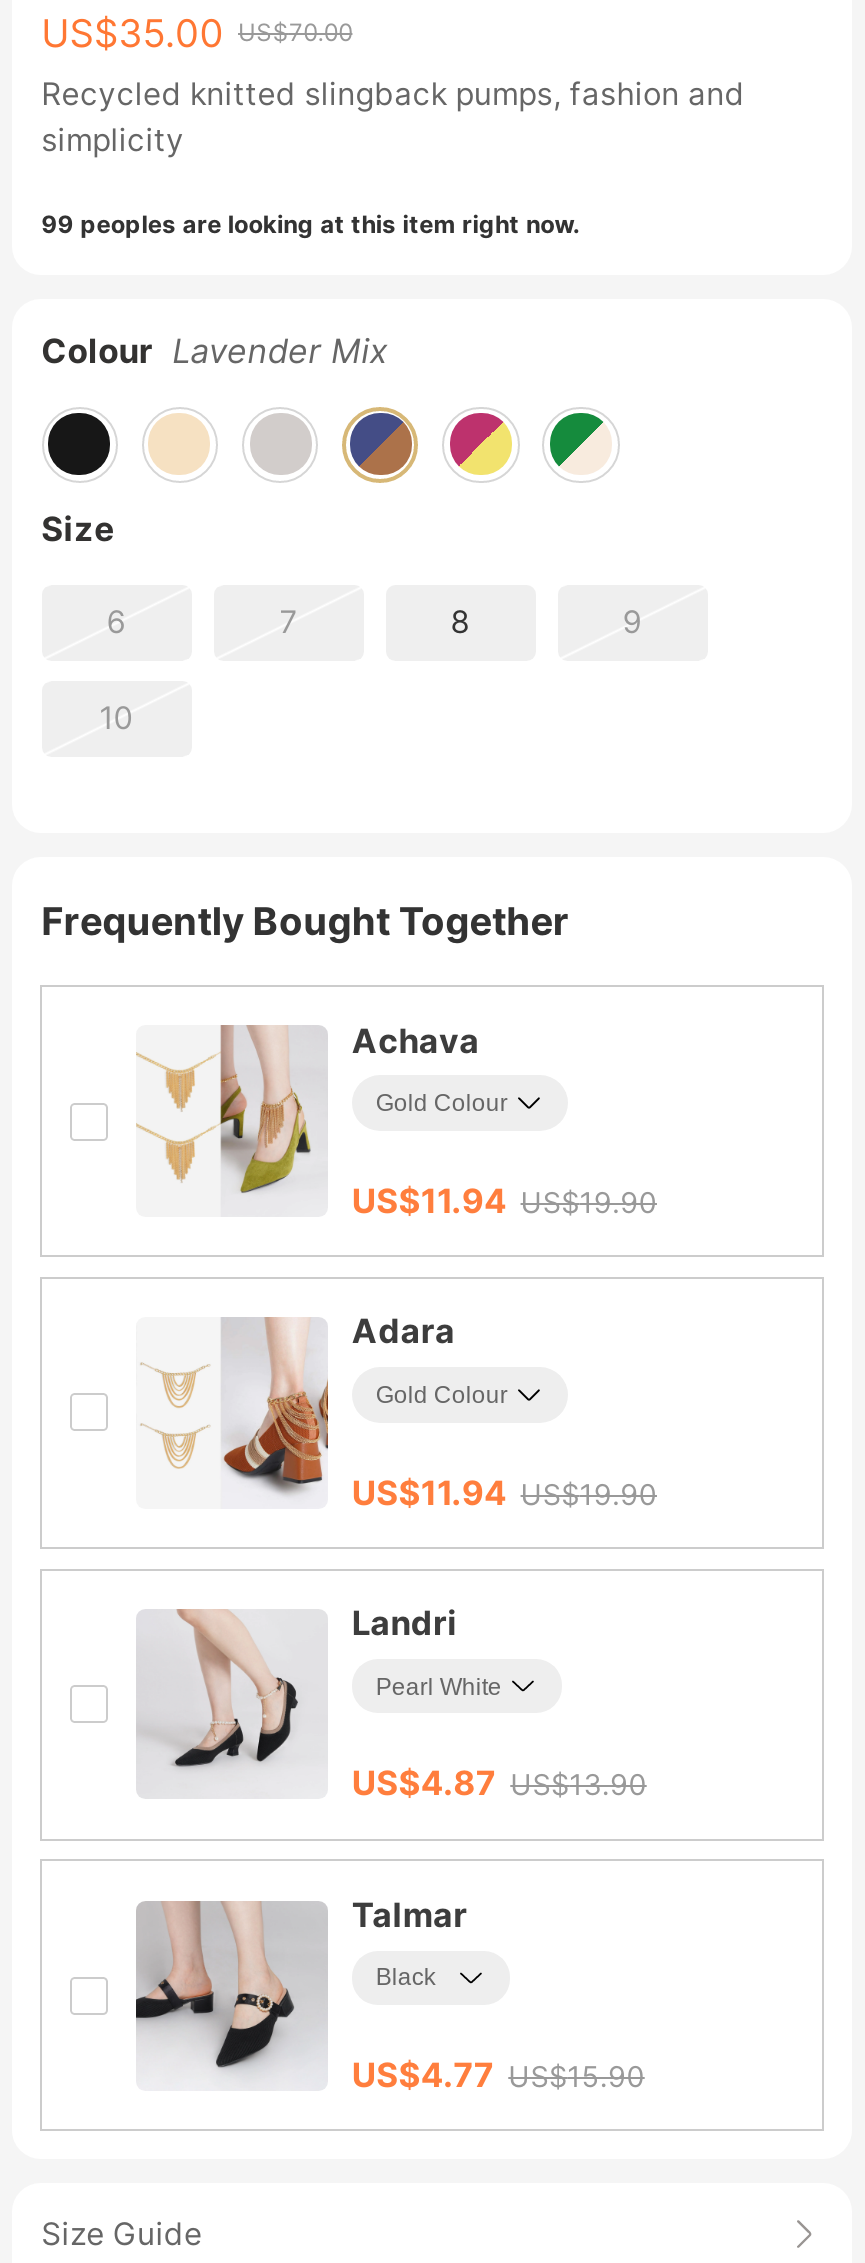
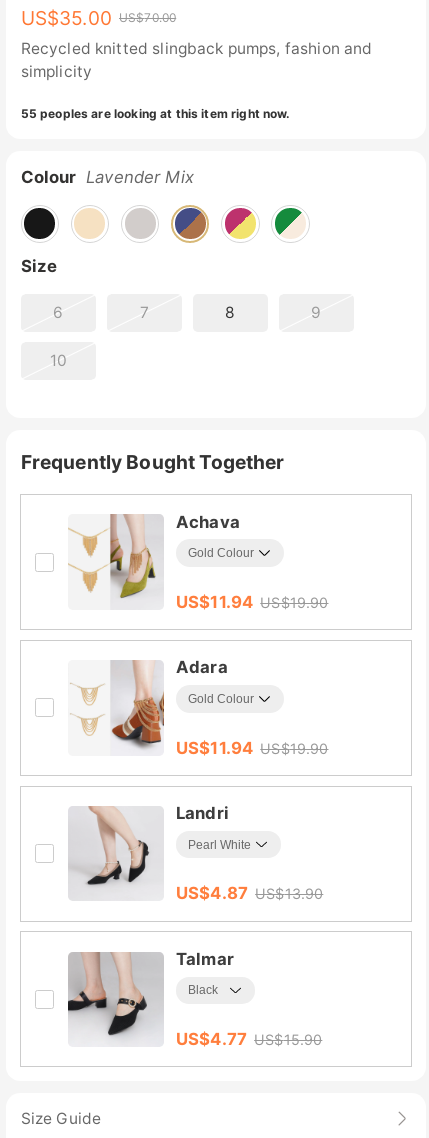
- 99 peoples are looking at this item right now.
+ 55 peoples are looking at this item right now.
